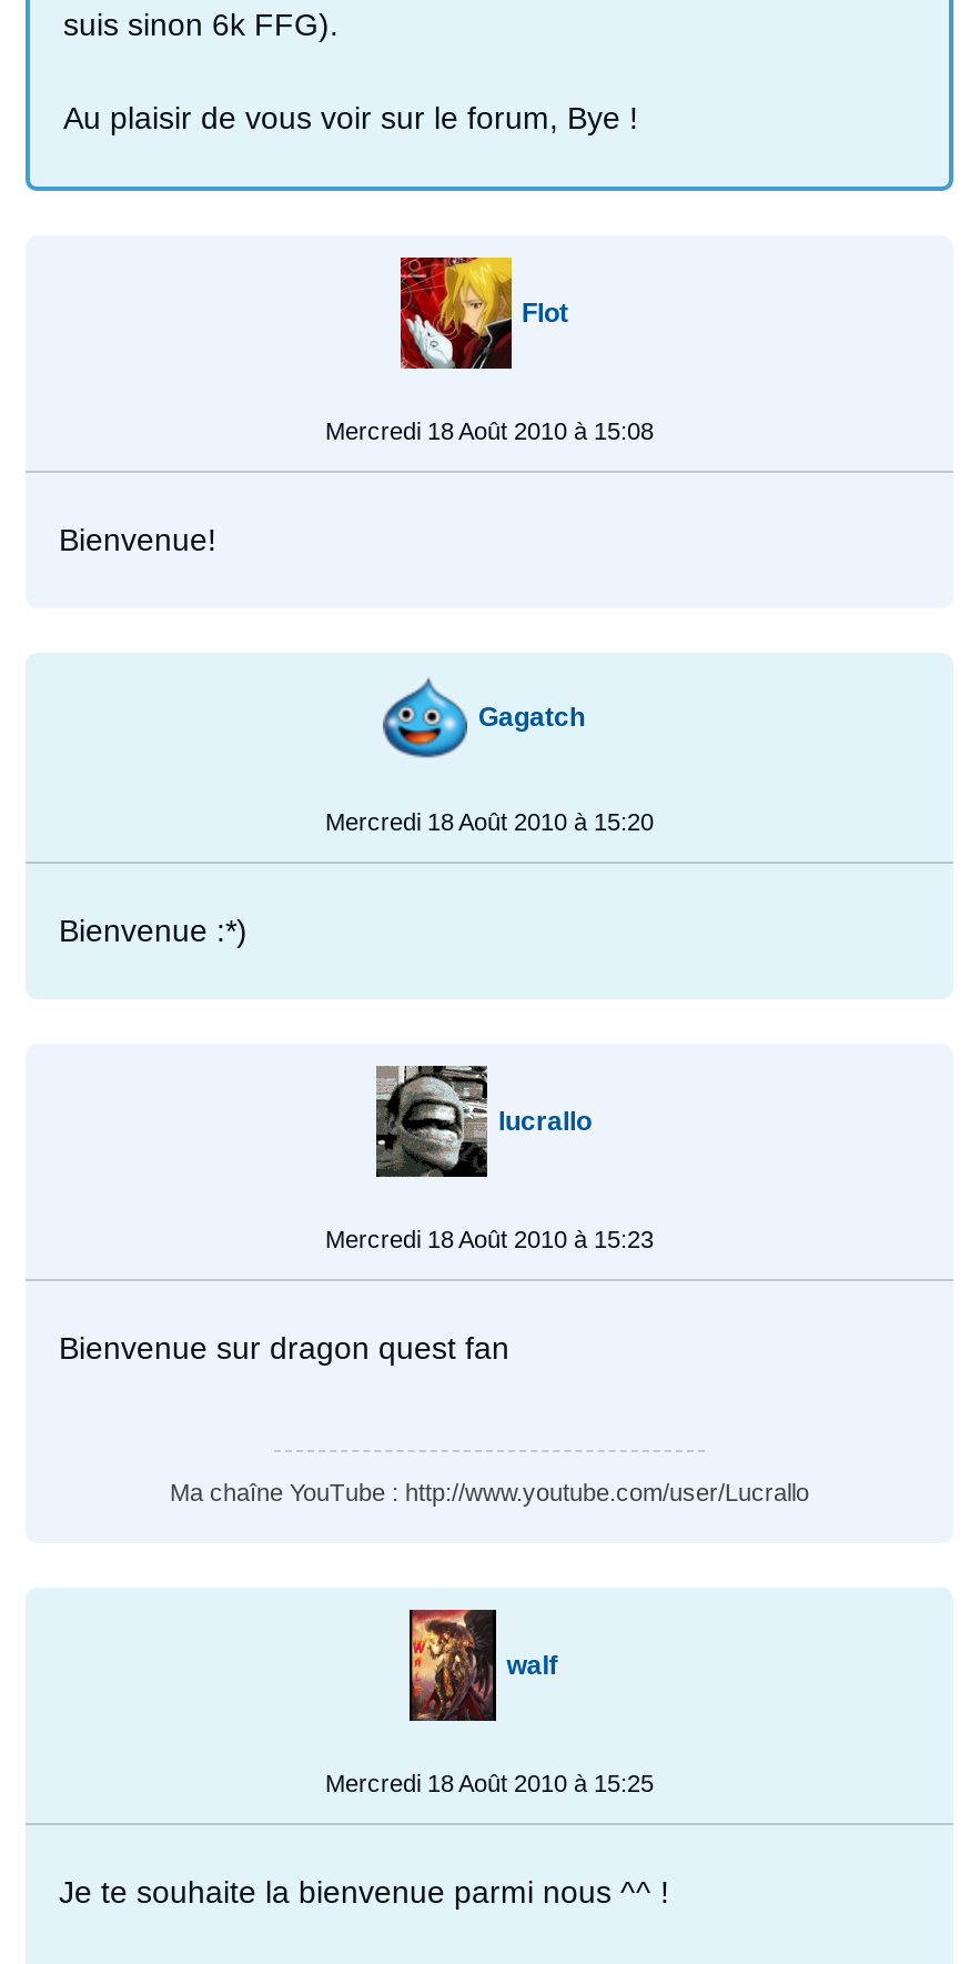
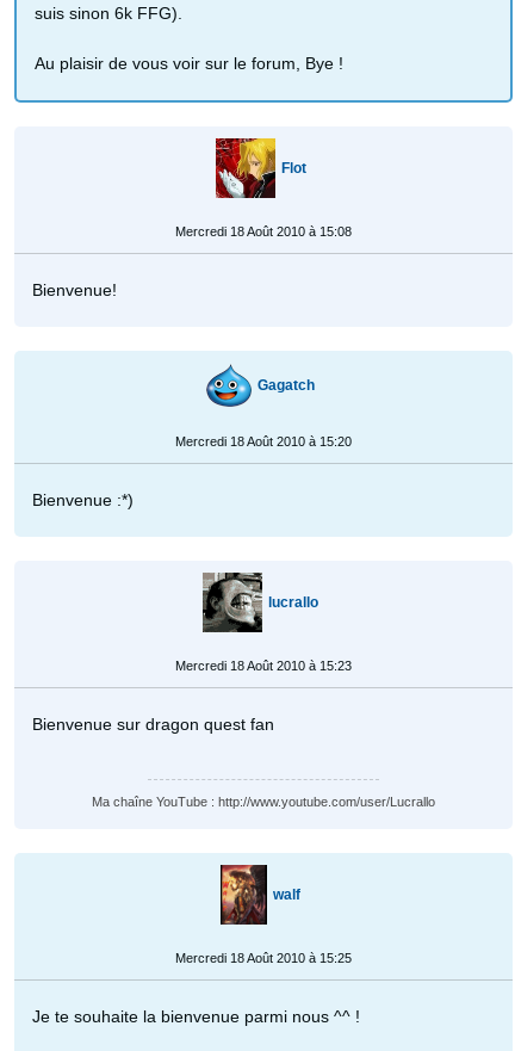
- [image]
+ [image]
